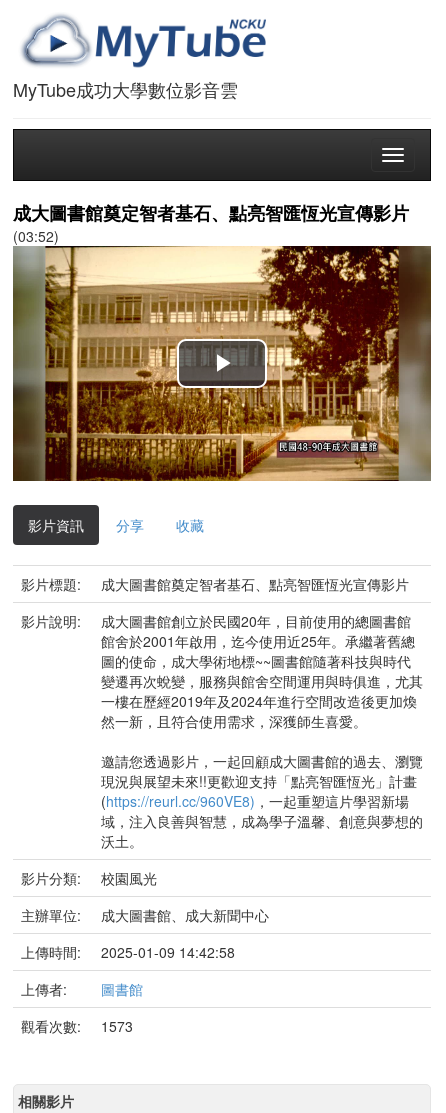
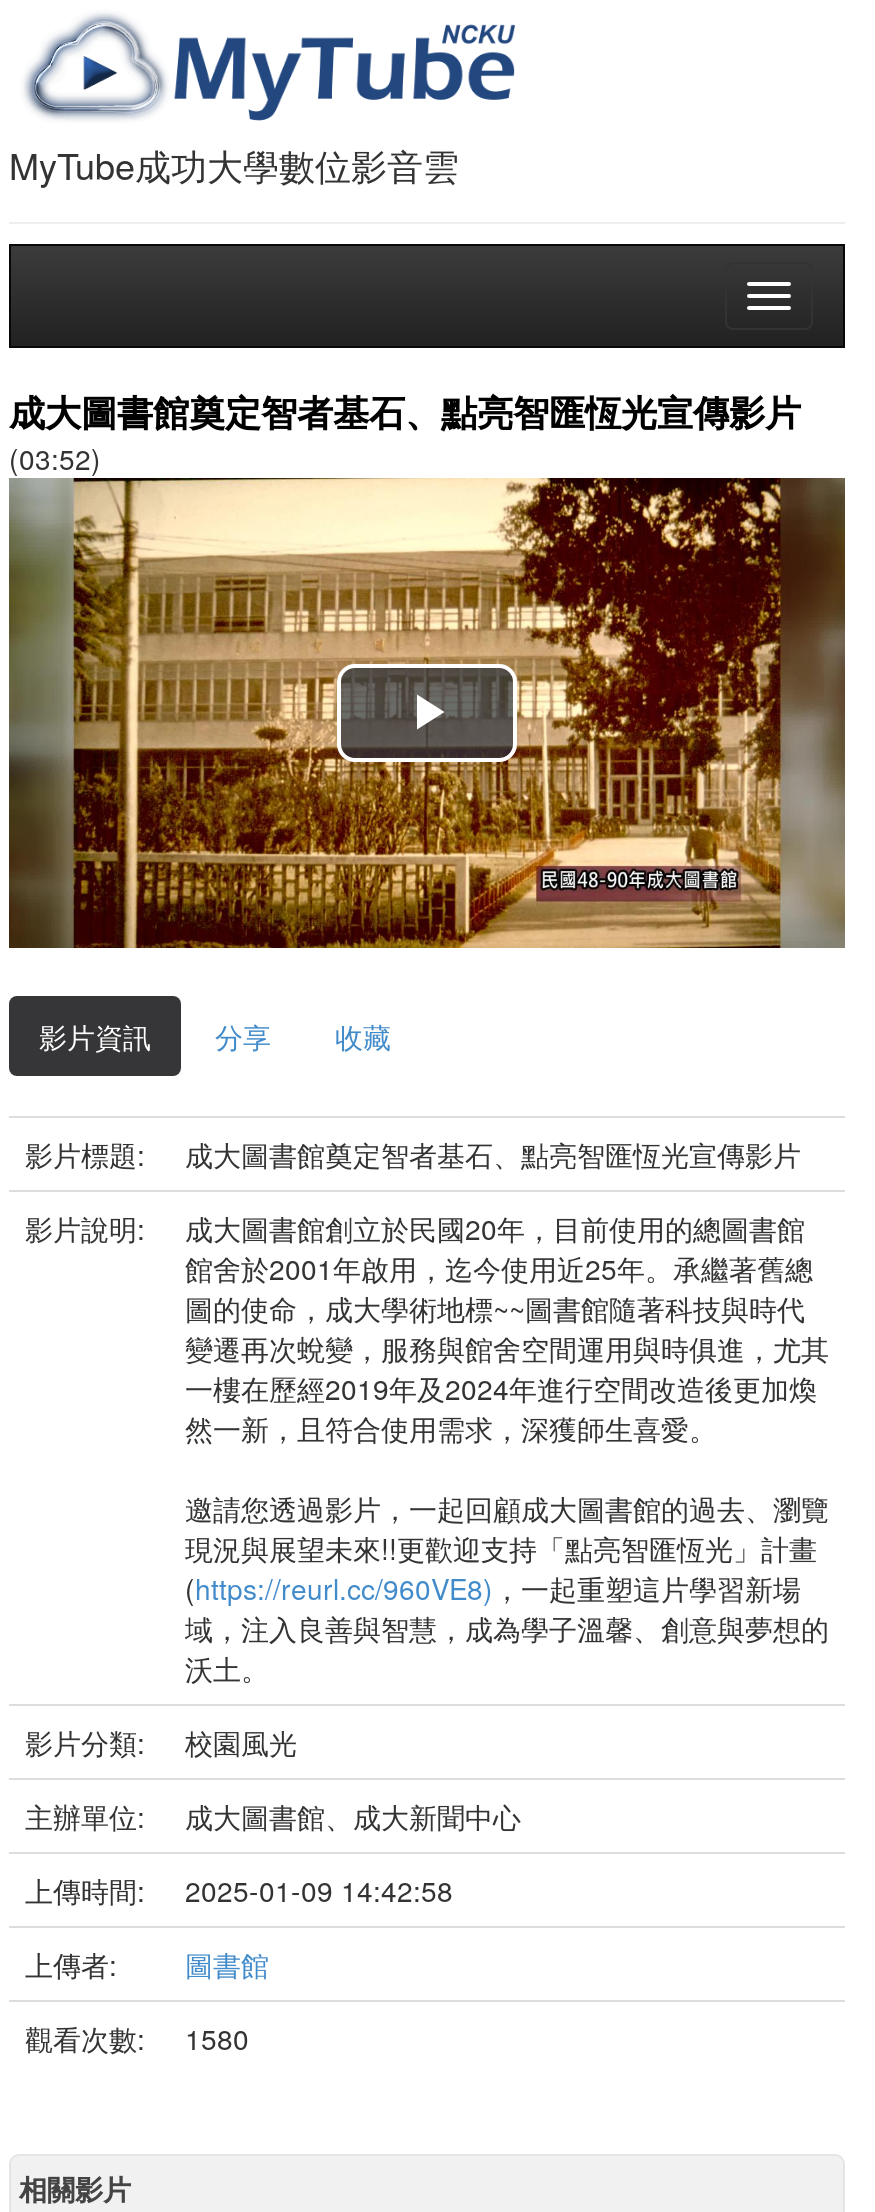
- 觀看次數: 1573
+ 觀看次數: 1580
